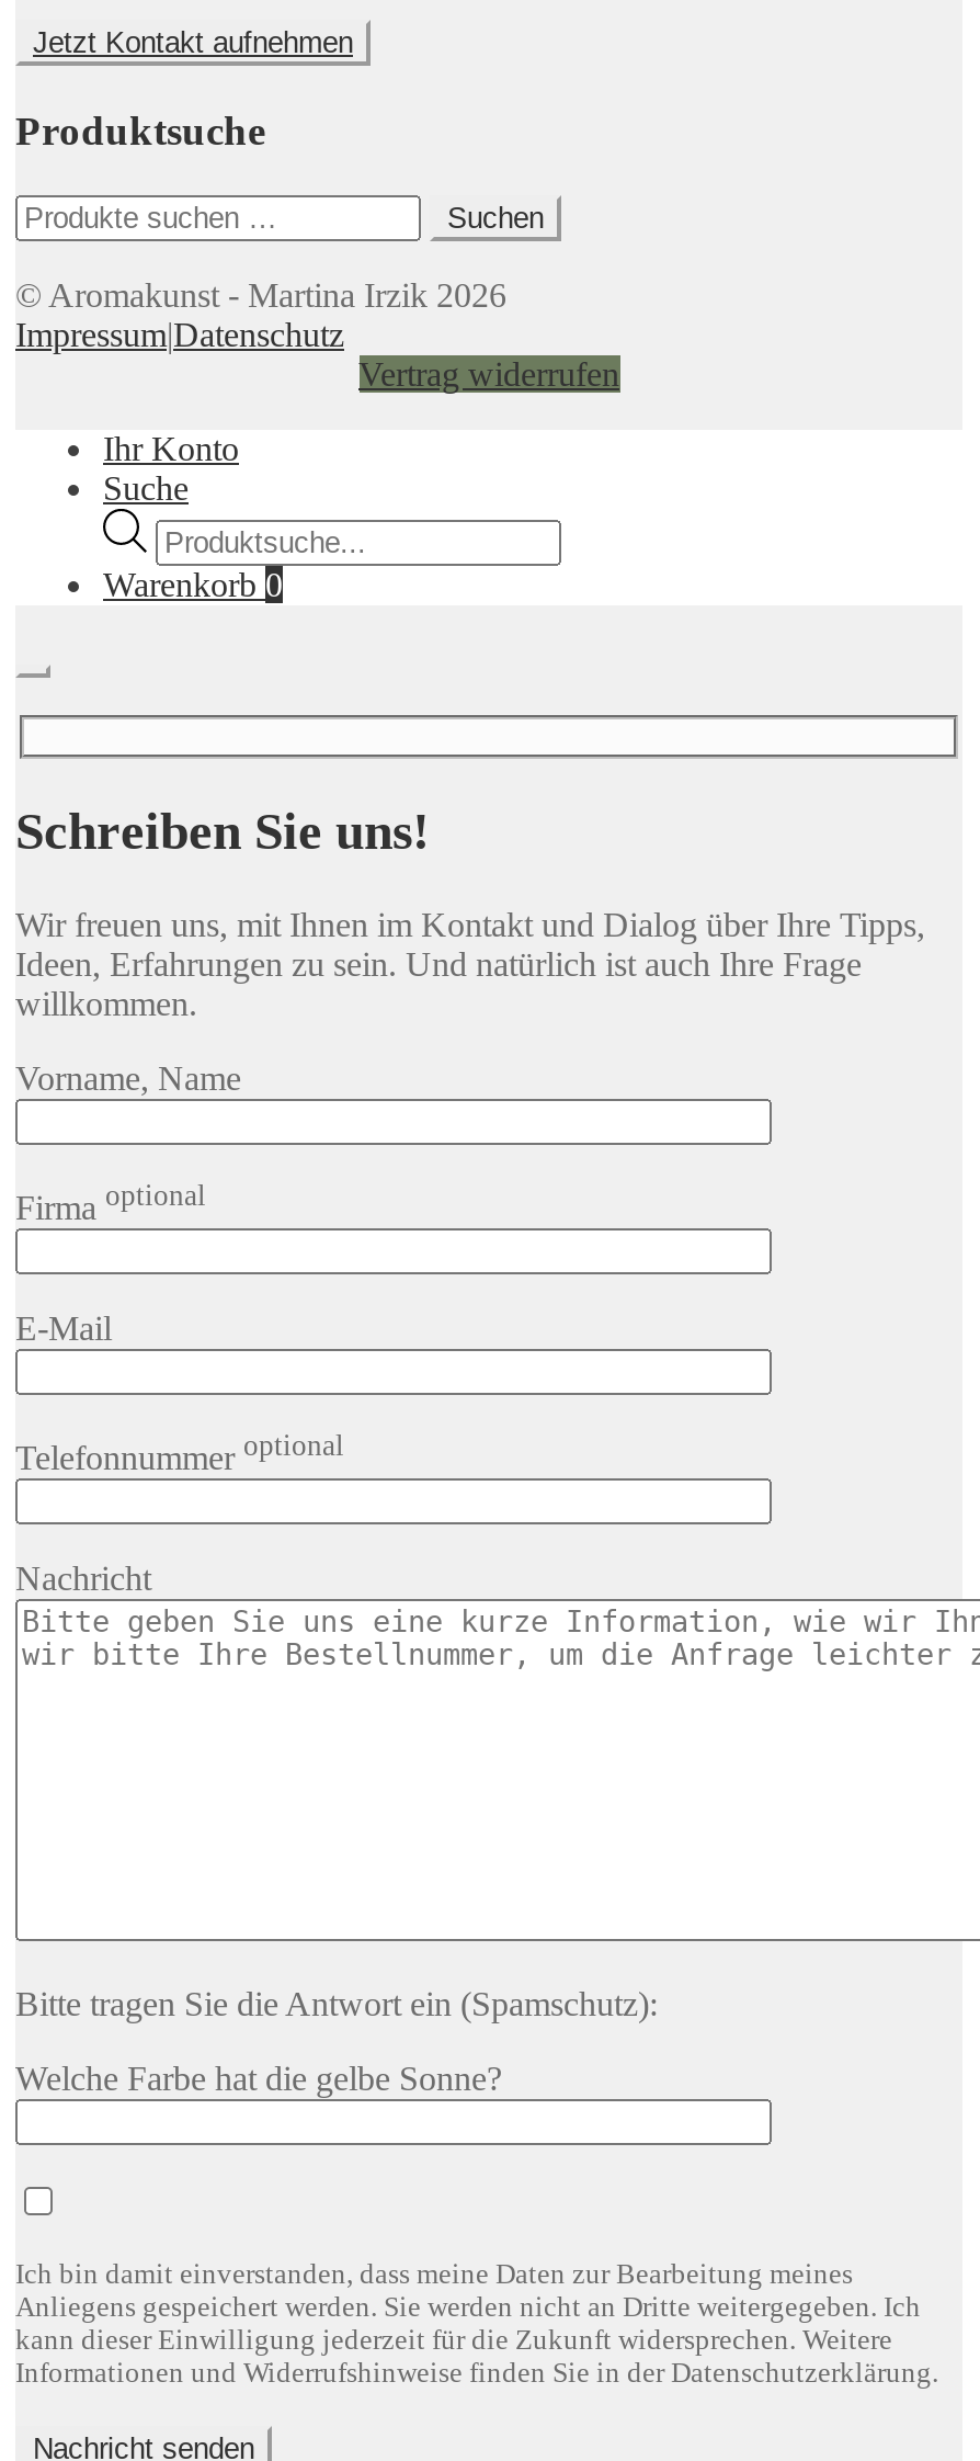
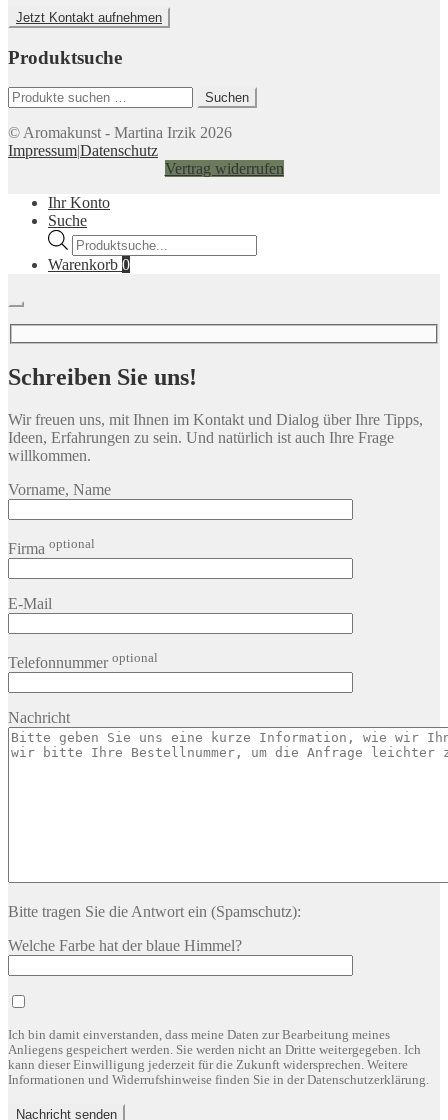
- Welche Farbe hat die gelbe Sonne?
+ Welche Farbe hat der blaue Himmel?
